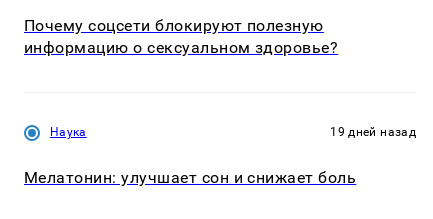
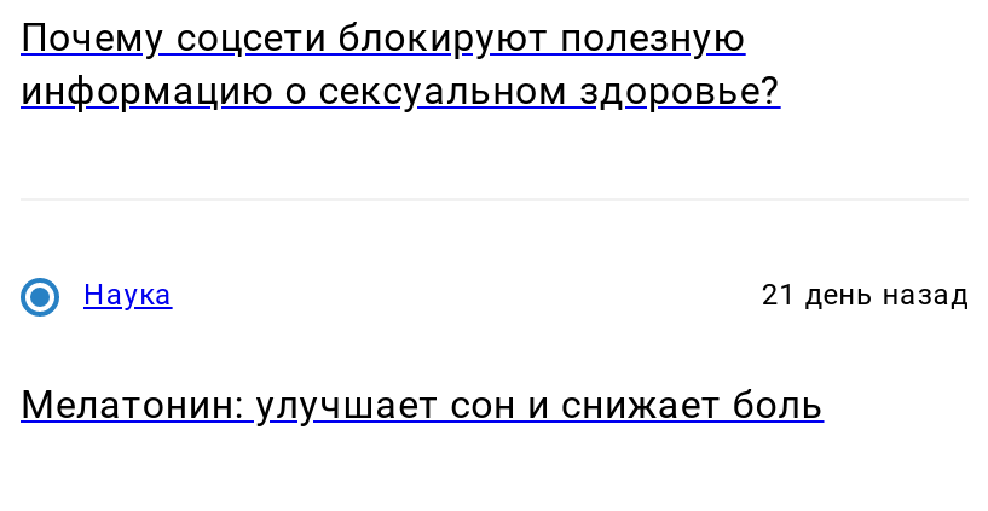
- 19 дней назад
+ 21 день назад
